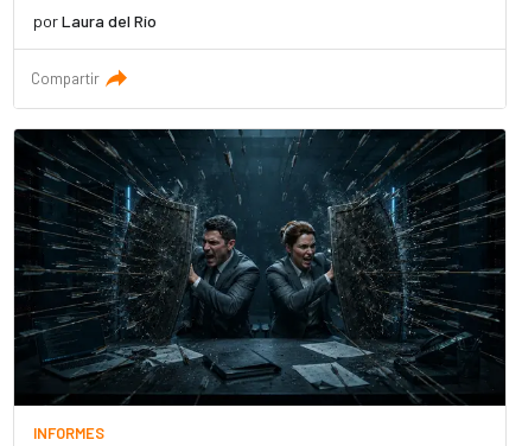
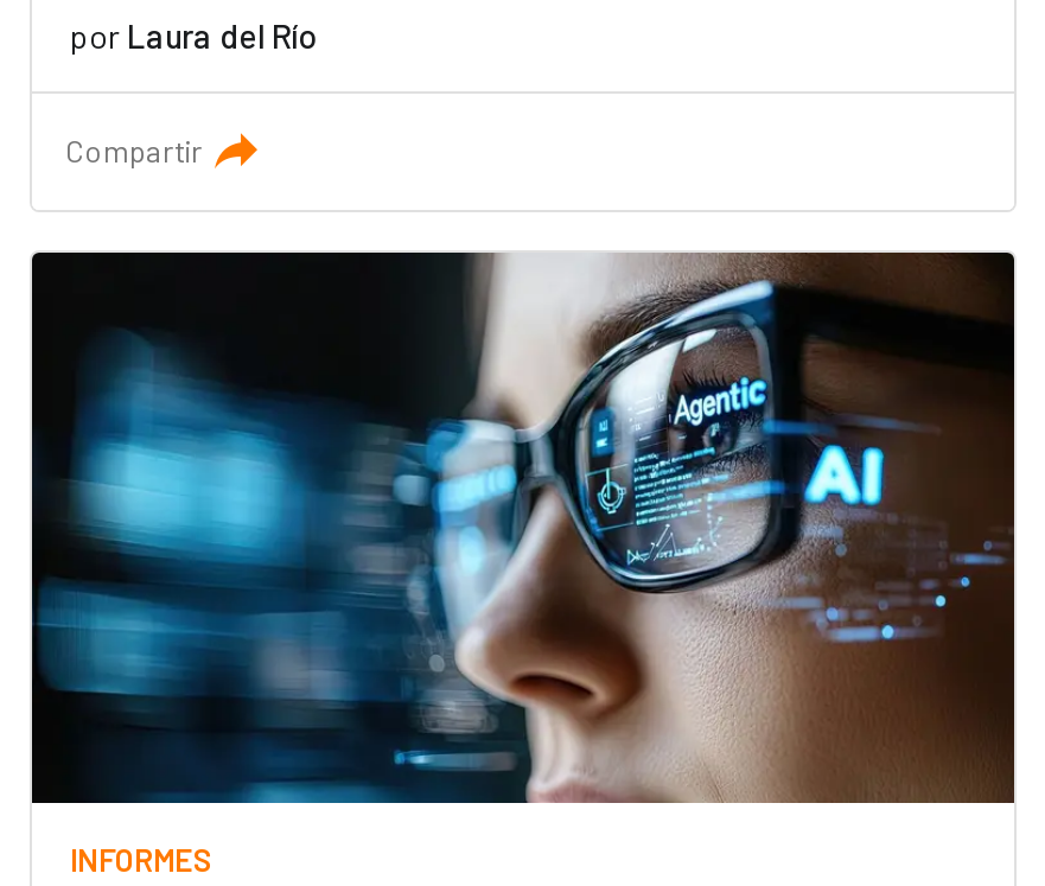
- [image]
+ [image]
